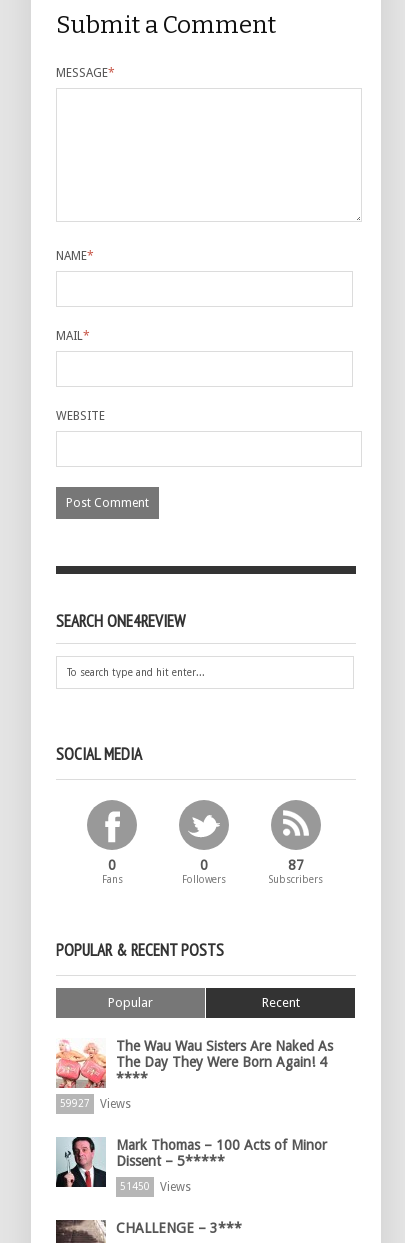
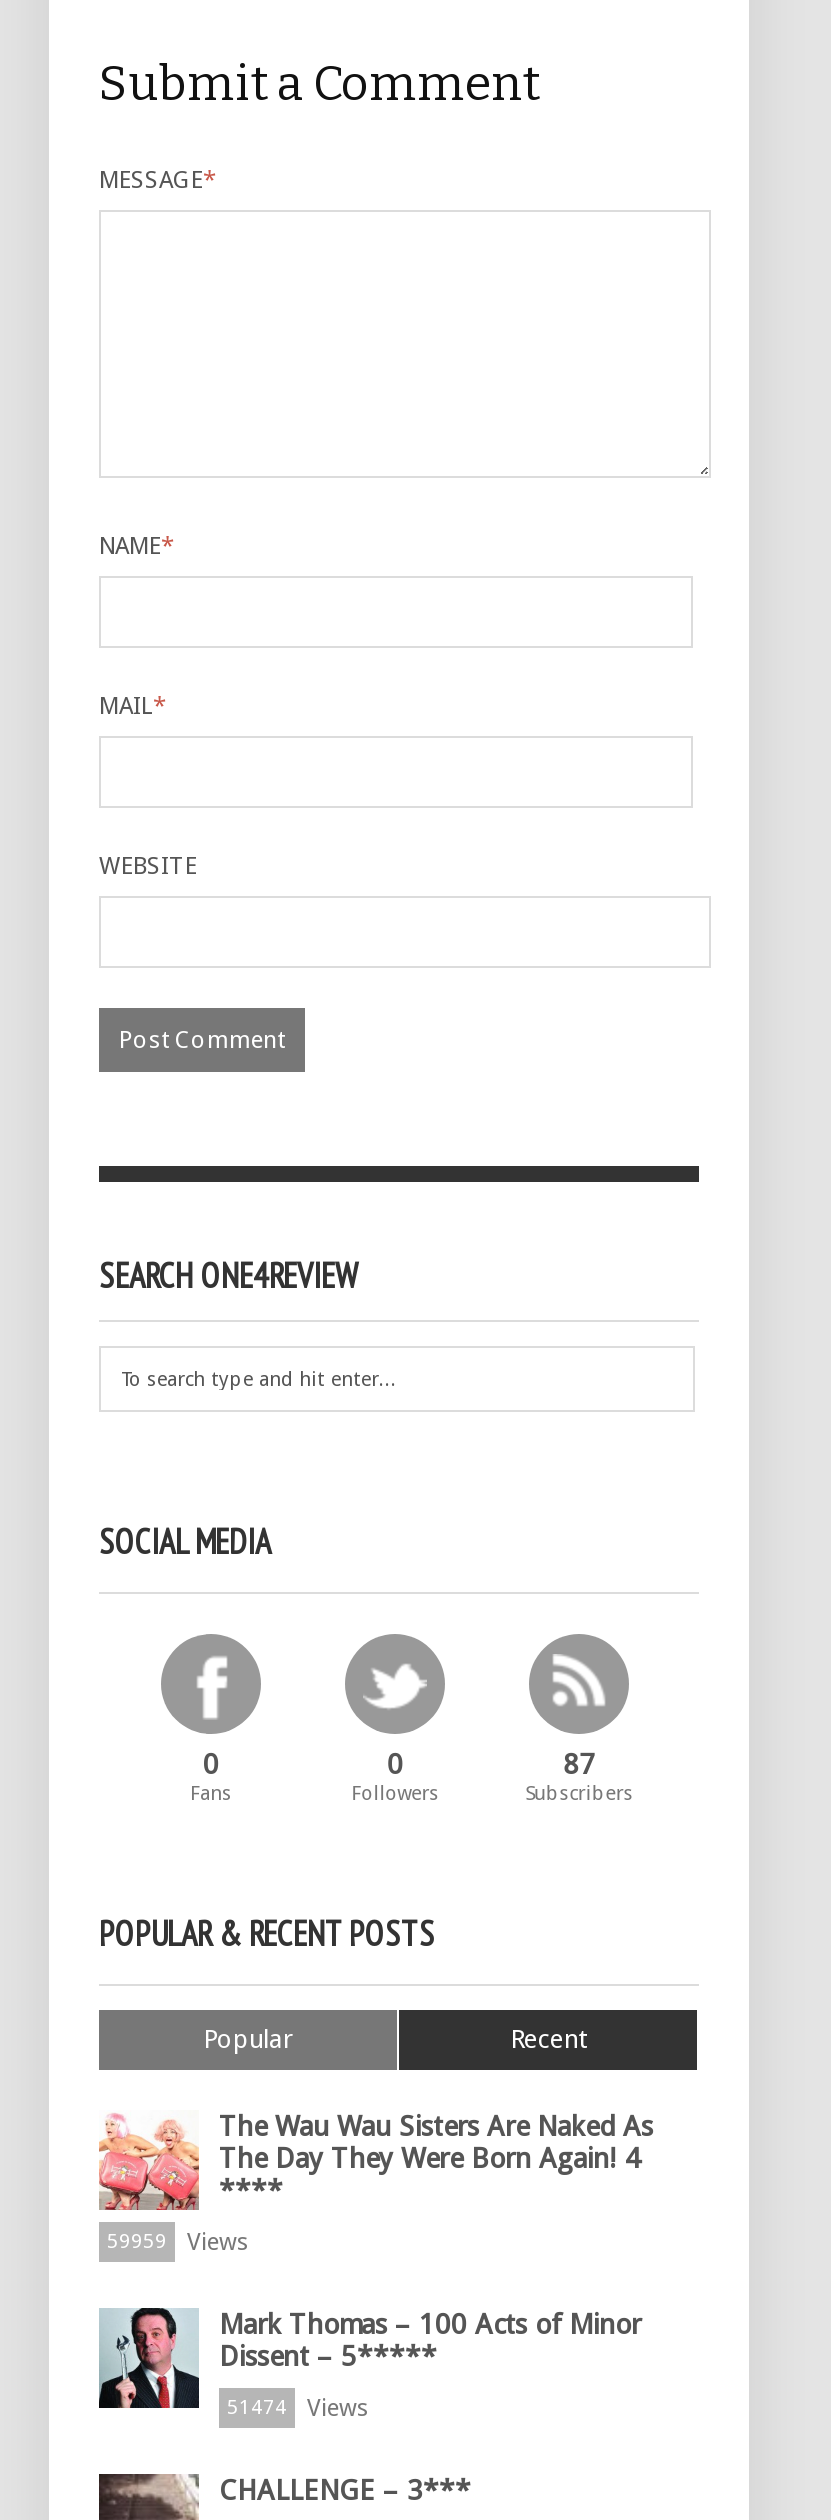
- 59927 Views
+ 59959 Views

- 51450 Views
+ 51474 Views
